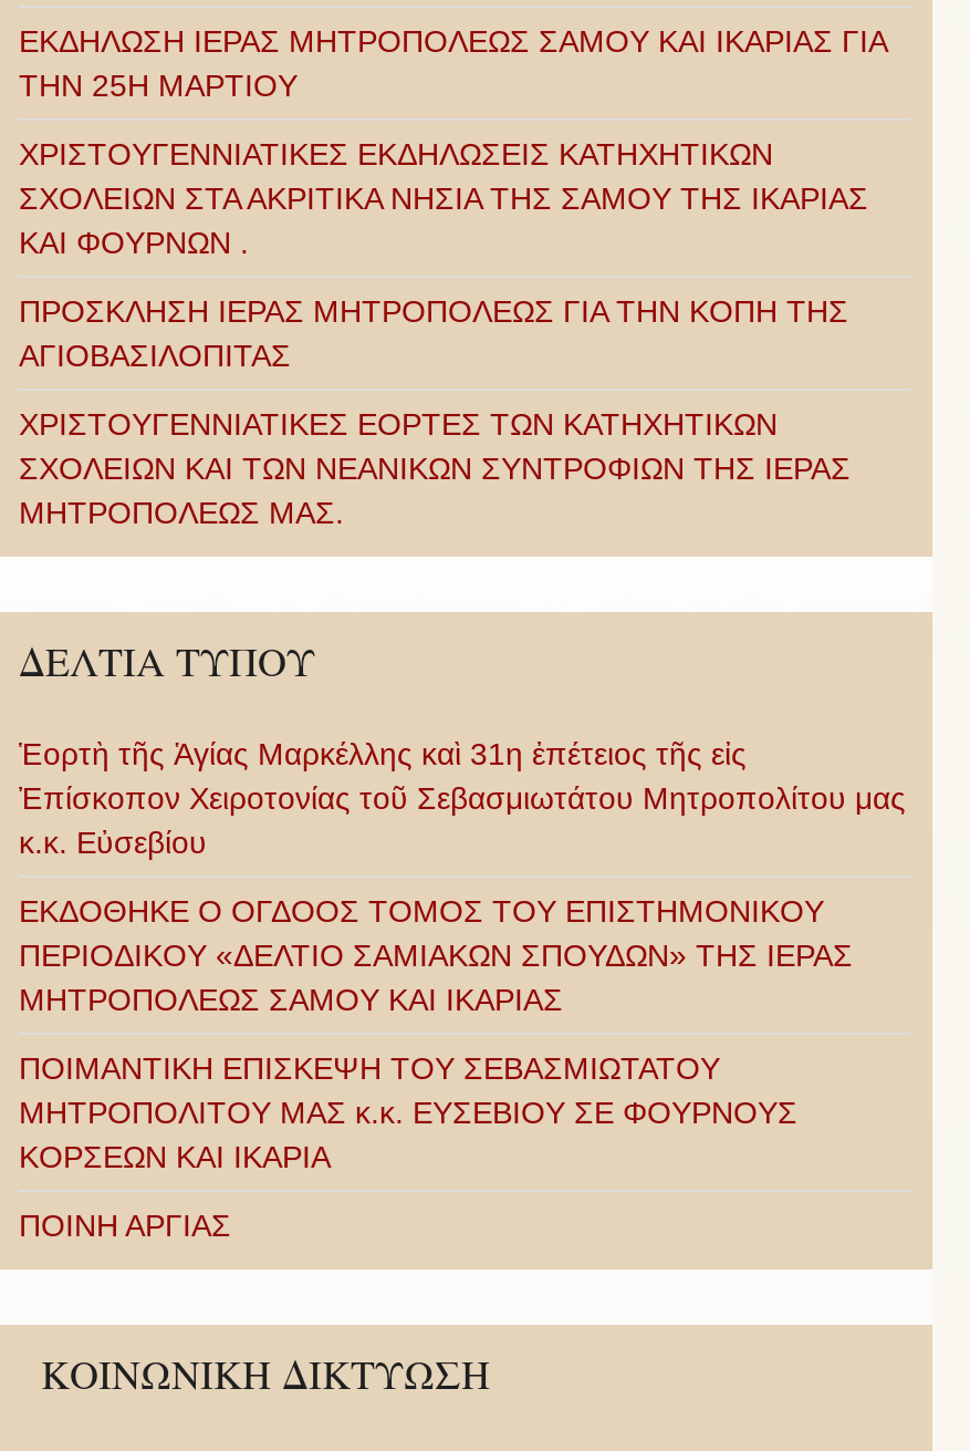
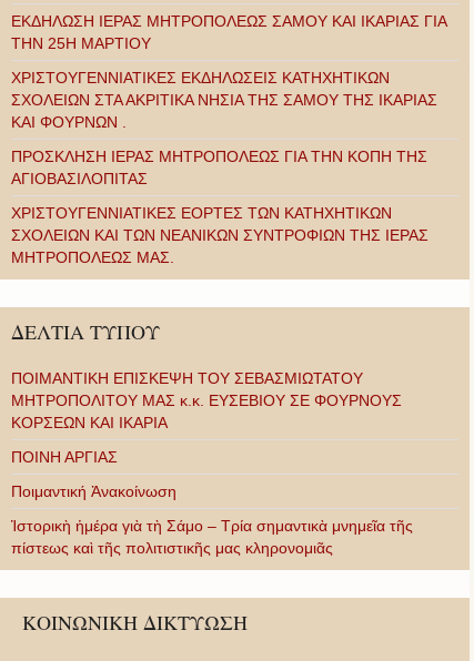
- Ἑορτὴ τῆς Ἁγίας Μαρκέλλης καὶ 31η ἐπέτειος τῆς εἰς
- Ἐπίσκοπον Χειροτονίας τοῦ Σεβασμιωτάτου Μητροπολίτου μας
- κ.κ. Εὐσεβίου
- ΕΚΔΟΘΗΚΕ Ο ΟΓΔΟΟΣ ΤΟΜΟΣ ΤΟΥ ΕΠΙΣΤΗΜΟΝΙΚΟΥ
- ΠΕΡΙΟΔΙΚΟΥ «ΔΕΛΤΙΟ ΣΑΜΙΑΚΩΝ ΣΠΟΥΔΩΝ» ΤΗΣ ΙΕΡΑΣ
- ΜΗΤΡΟΠΟΛΕΩΣ ΣΑΜΟΥ ΚΑΙ ΙΚΑΡΙΑΣ

moved up: ΠΟΙΜΑΝΤΙΚΗ ΕΠΙΣΚΕΨΗ ΤΟΥ ΣΕΒΑΣΜΙΩΤΑΤΟΥ | ΜΗΤΡΟΠΟΛΙΤΟΥ ΜΑΣ κ.κ. ΕΥΣΕΒΙΟΥ ΣΕ ΦΟΥΡΝΟΥΣ | ΚΟΡΣΕΩΝ ΚΑΙ ΙΚΑΡΙΑ | ΠΟΙΝΗ ΑΡΓΙΑΣ

+ Ποιμαντική Ἀνακοίνωση
+ Ἱστορικὴ ἡμέρα γιὰ τὴ Σάμο – Τρία σημαντικὰ μνημεῖα τῆς
+ πίστεως καὶ τῆς πολιτιστικῆς μας κληρονομιᾶς
